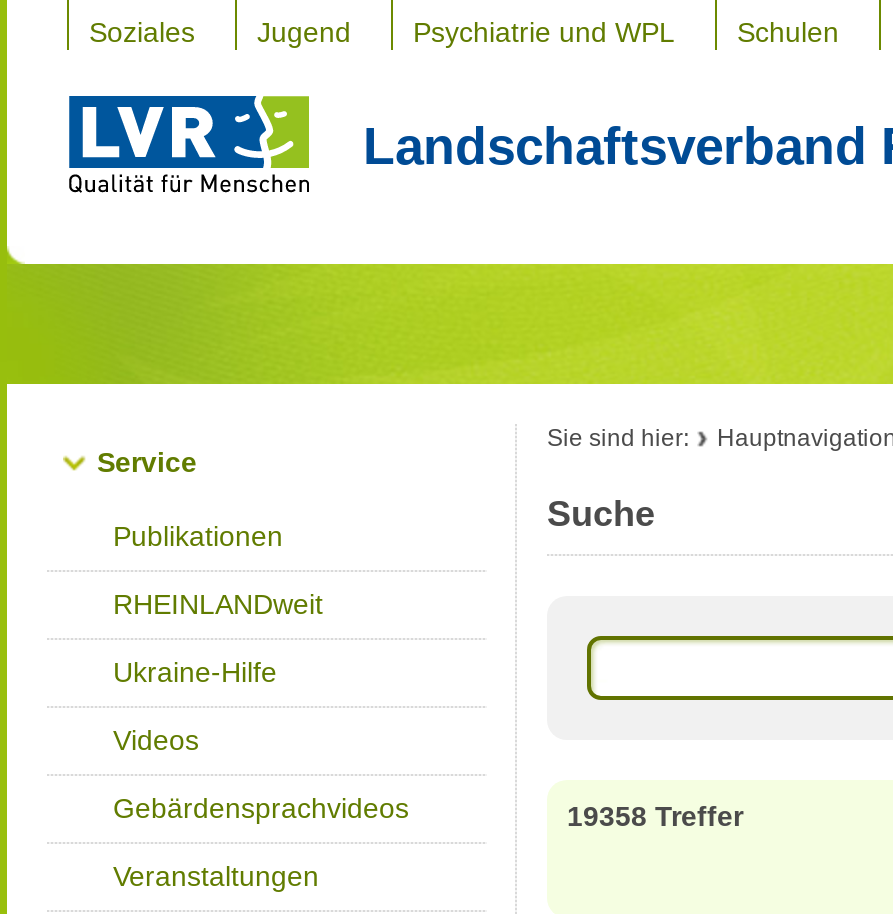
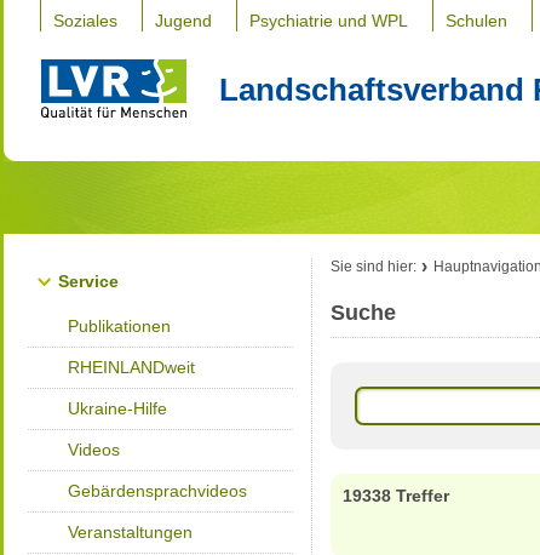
- 19358 Treffer
+ 19338 Treffer
